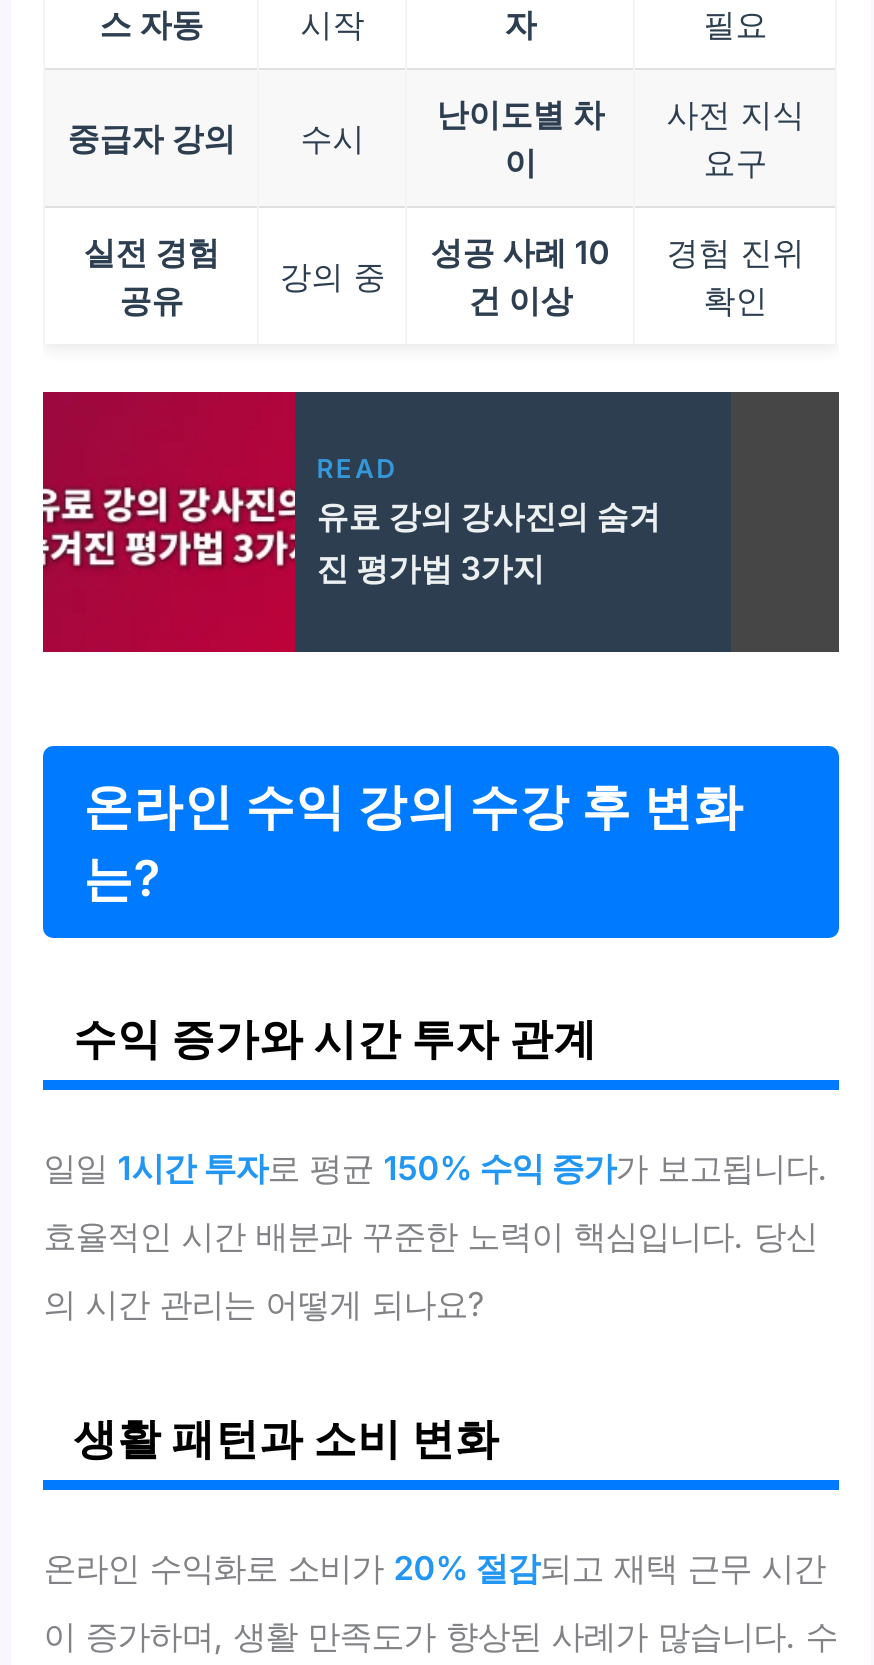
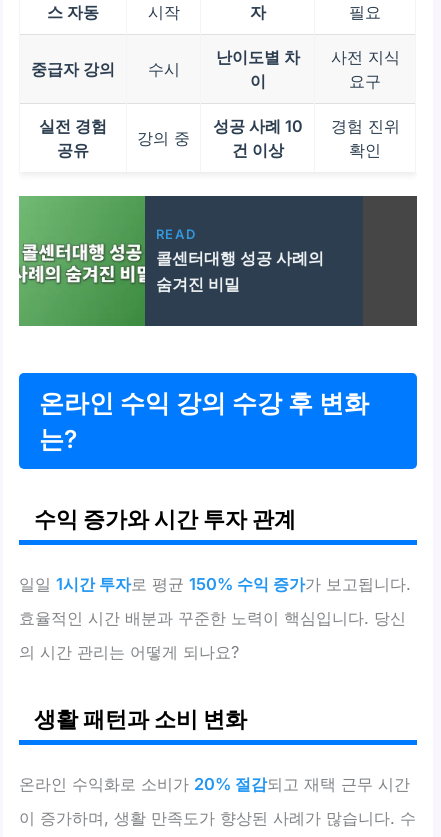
- [image]
- 유료 강의 강사진의 숨겨
- 진 평가법 3가지
+ [image]
+ 콜센터대행 성공 사례의
+ 숨겨진 비밀
